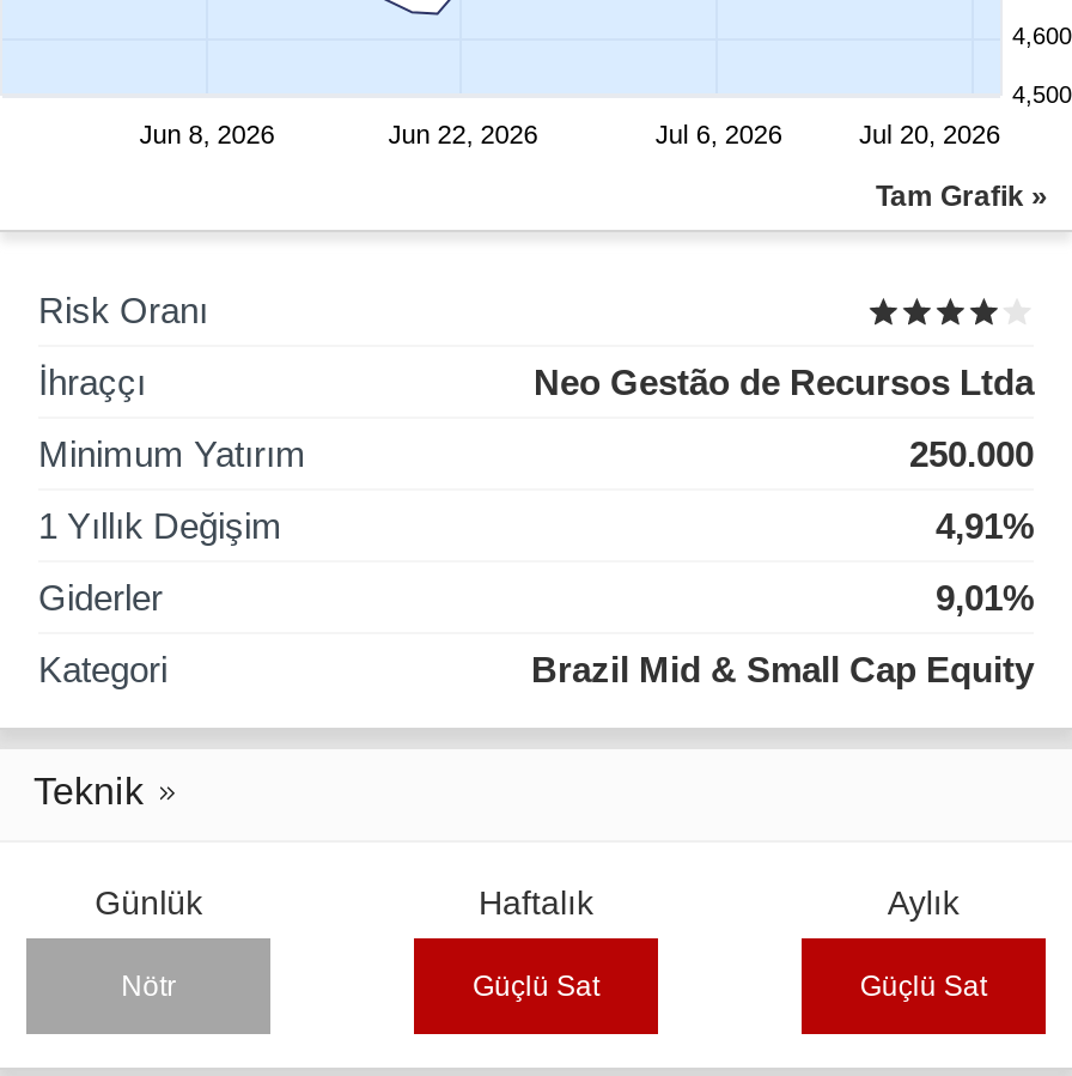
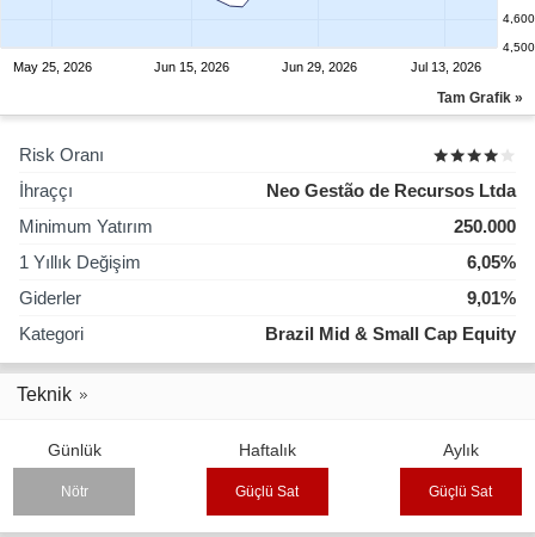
- Jun 8, 2026
- Jun 22, 2026
- Jul 6, 2026
- Jul 20, 2026
+ May 25, 2026
+ Jun 15, 2026
+ Jun 29, 2026
+ Jul 13, 2026

- 4,91%
+ 6,05%
